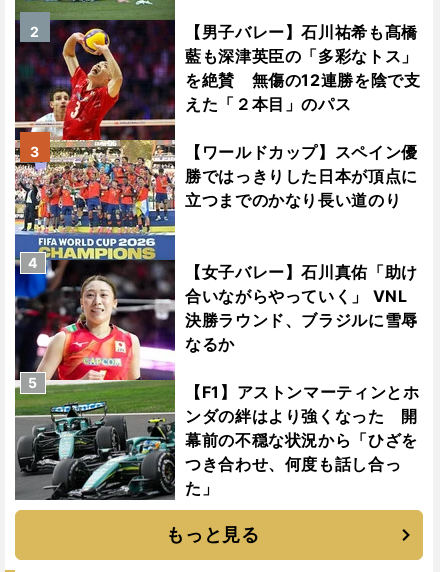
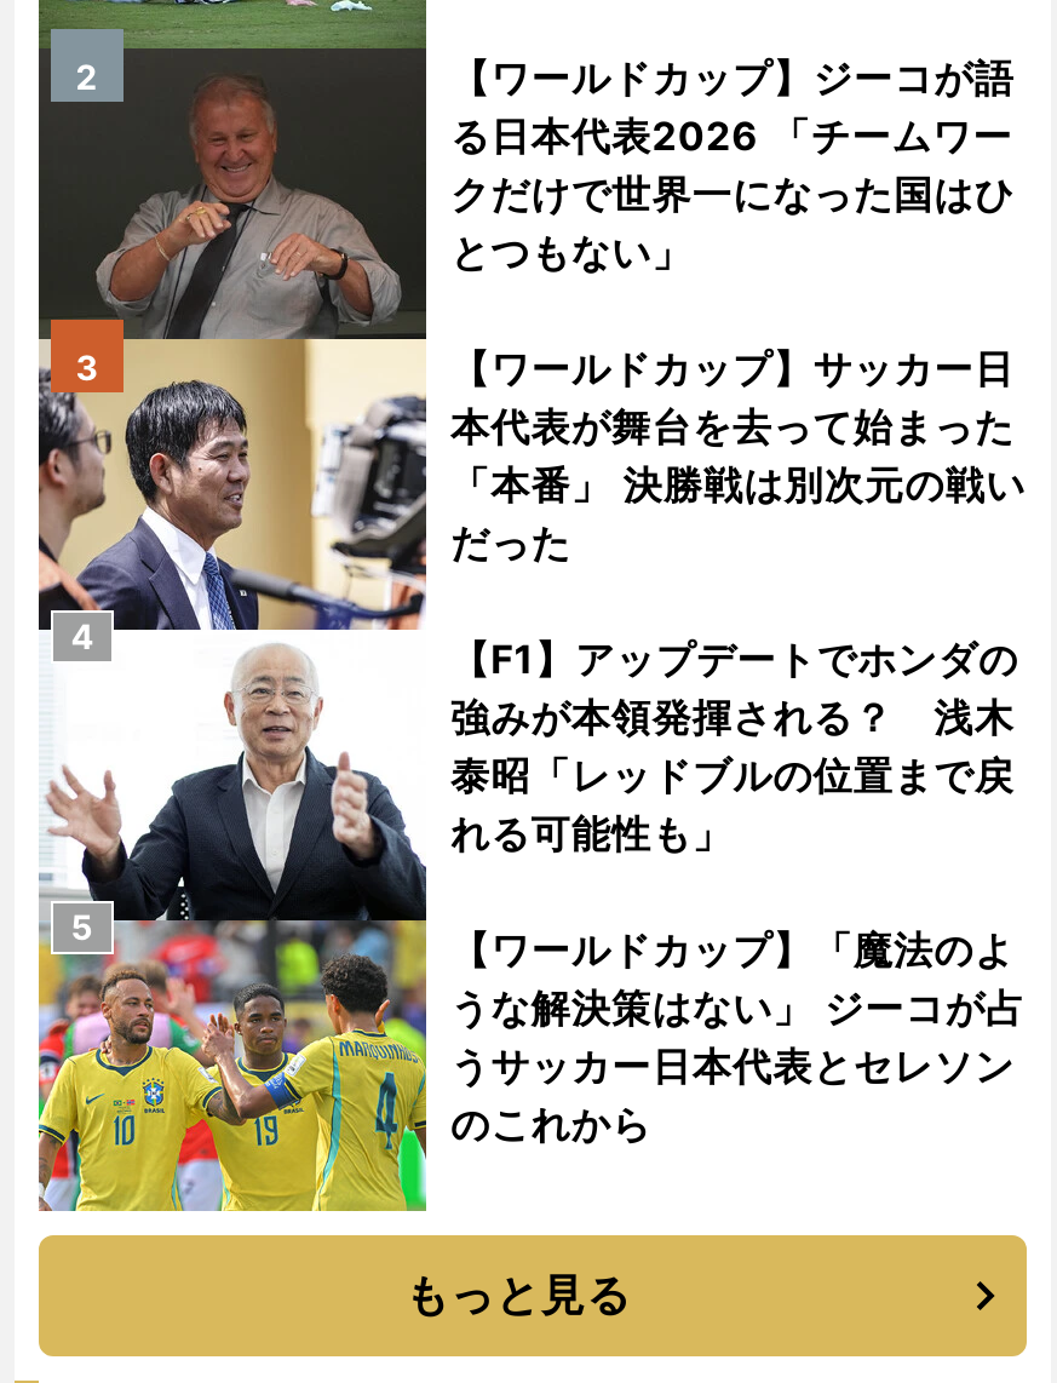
- [image]
- 【男子バレー】石川祐希も髙橋
- 藍も深津英臣の「多彩なトス」
- を絶賛 無傷の12連勝を陰で支
- えた「２本目」のパス
+ [image]
+ 【ワールドカップ】ジーコが語
+ る日本代表2026 「チームワー
+ クだけで世界一になった国はひ
+ とつもない」

- 【ワールドカップ】スペイン優
- 勝ではっきりした日本が頂点に
- 立つまでのかなり長い道のり
+ 【ワールドカップ】サッカー日
+ 本代表が舞台を去って始まった
+ 「本番」 決勝戦は別次元の戦い
+ だった

- 【女子バレー】石川真佑「助け
- 合いながらやっていく」 VNL
- 決勝ラウンド、ブラジルに雪辱
- なるか
+ 【F1】アップデートでホンダの
+ 強みが本領発揮される？ 浅木
+ 泰昭「レッドブルの位置まで戻
+ れる可能性も」

- 【F1】アストンマーティンとホ
- ンダの絆はより強くなった 開
- 幕前の不穏な状況から「ひざを
- つき合わせ、何度も話し合っ
- た」
+ 【ワールドカップ】「魔法のよ
+ うな解決策はない」 ジーコが占
+ うサッカー日本代表とセレソン
+ のこれから
